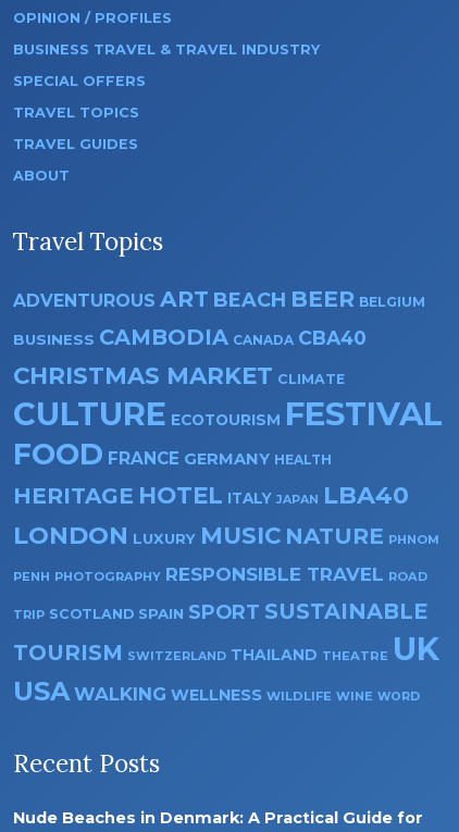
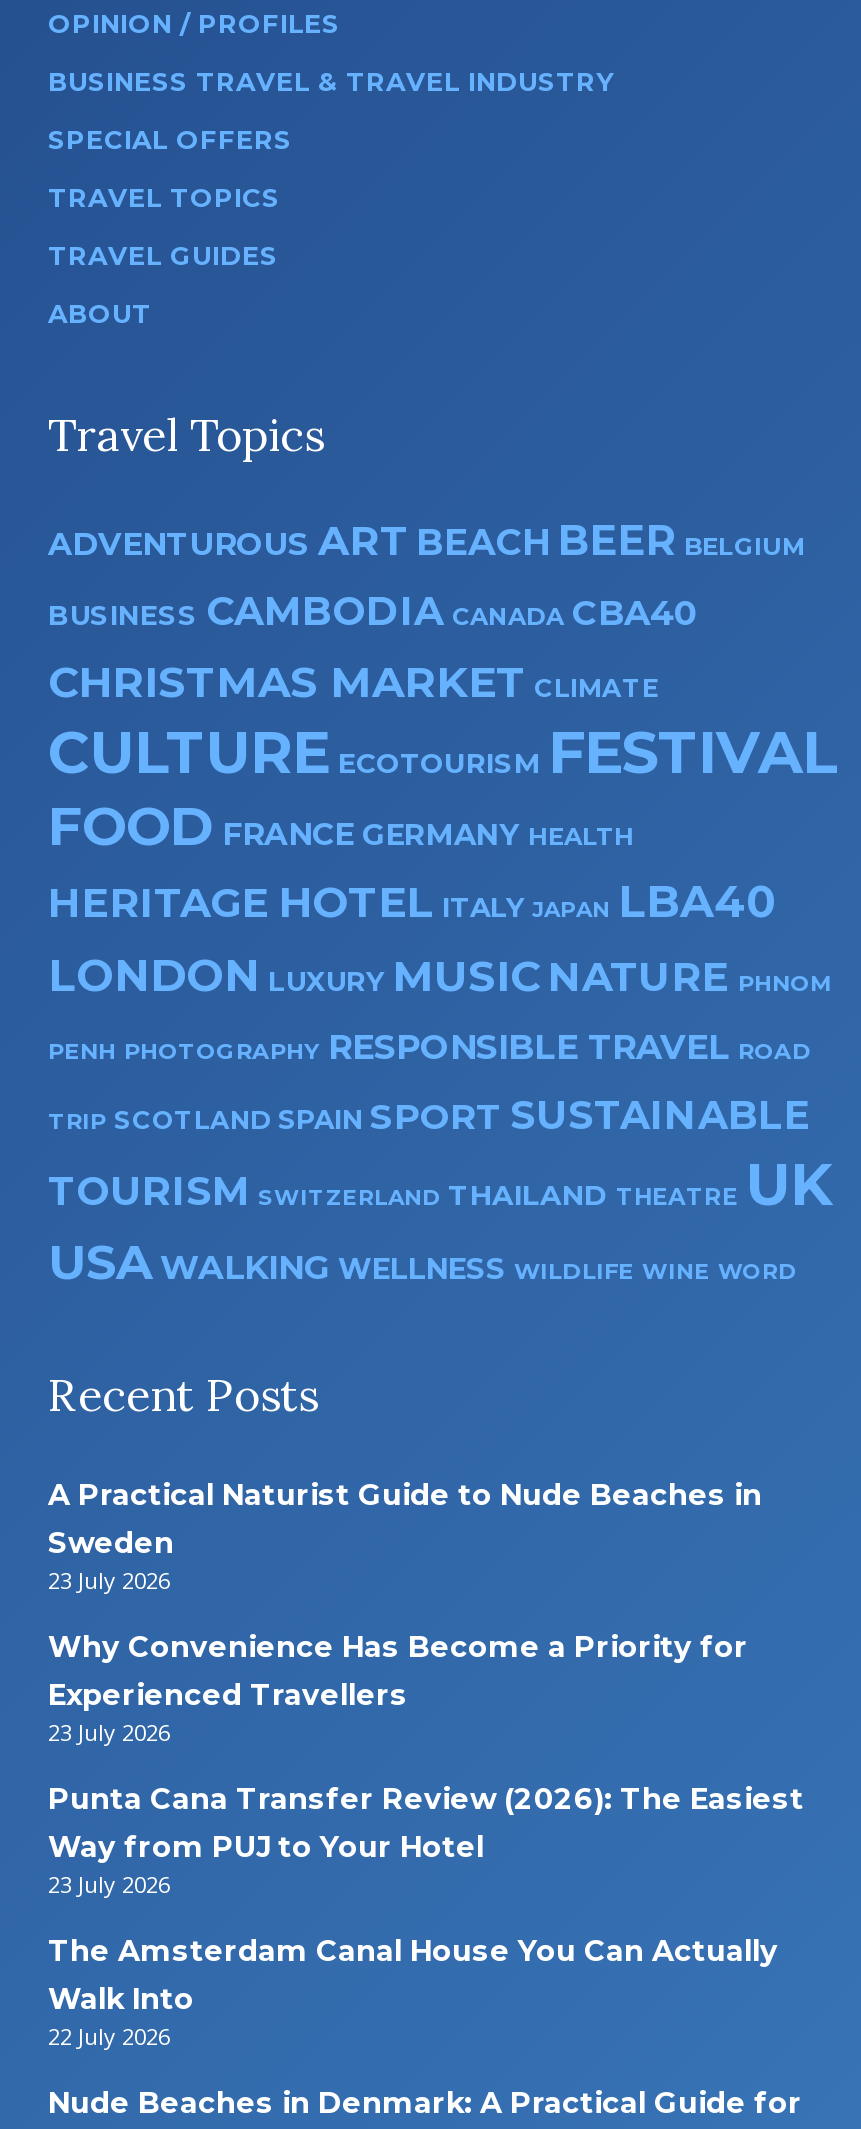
+ A Practical Naturist Guide to Nude Beaches in
+ Sweden
+ 23 July 2026
+ Why Convenience Has Become a Priority for
+ Experienced Travellers
+ 23 July 2026
+ Punta Cana Transfer Review (2026): The Easiest
+ Way from PUJ to Your Hotel
+ 23 July 2026
+ The Amsterdam Canal House You Can Actually
+ Walk Into
+ 22 July 2026
